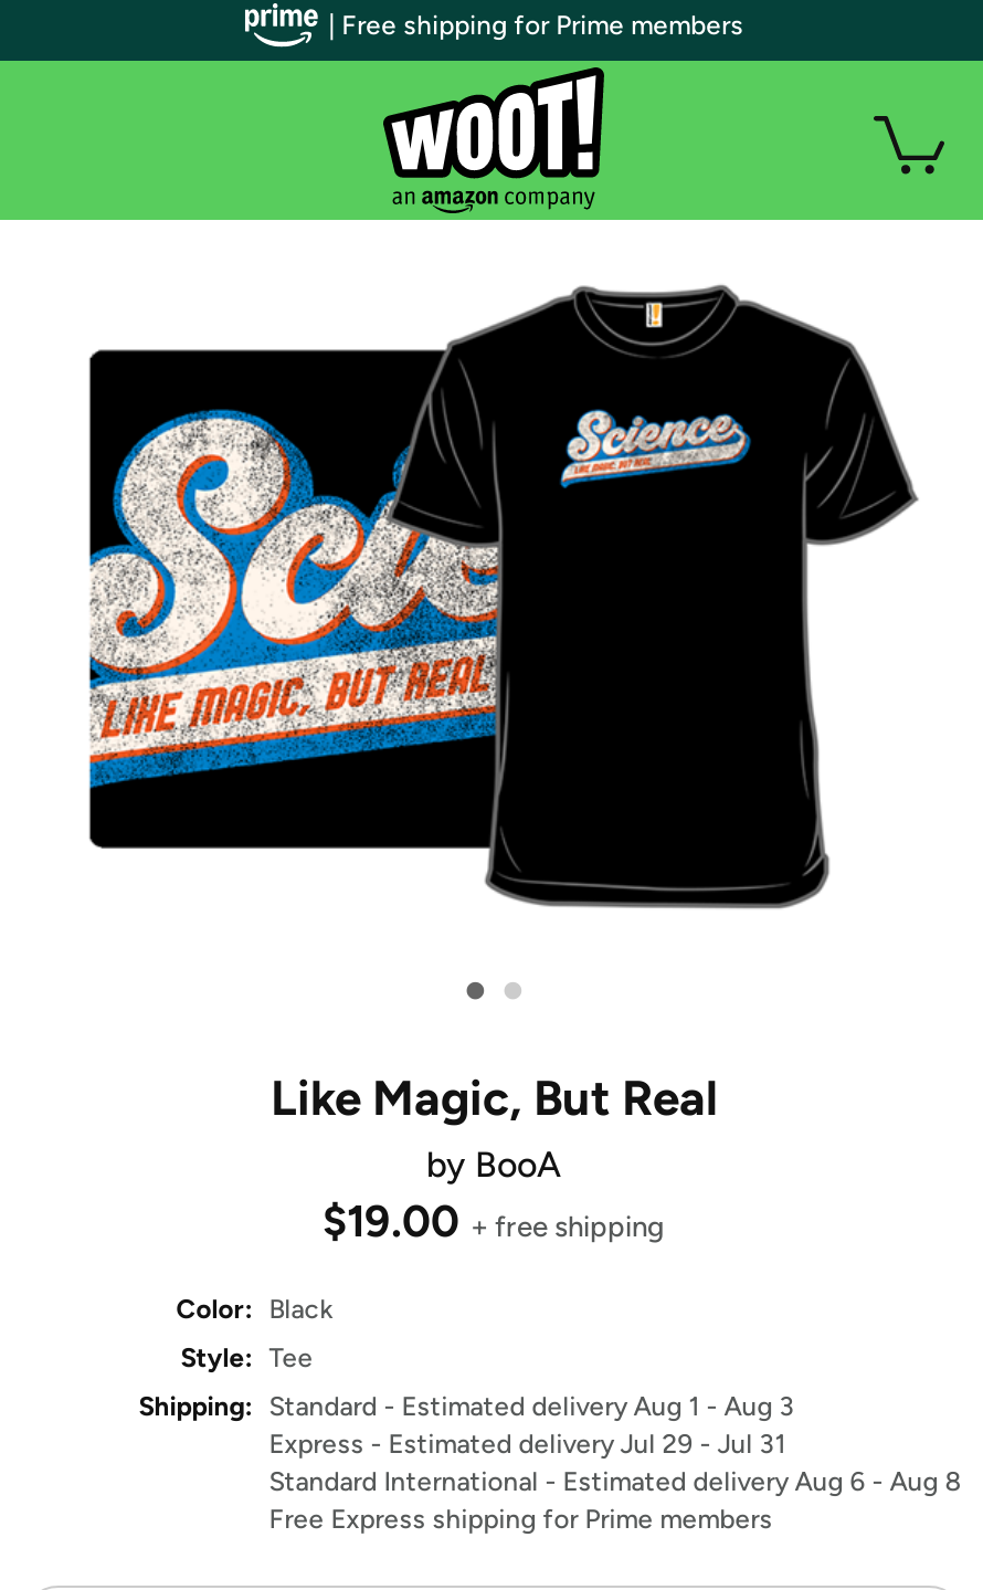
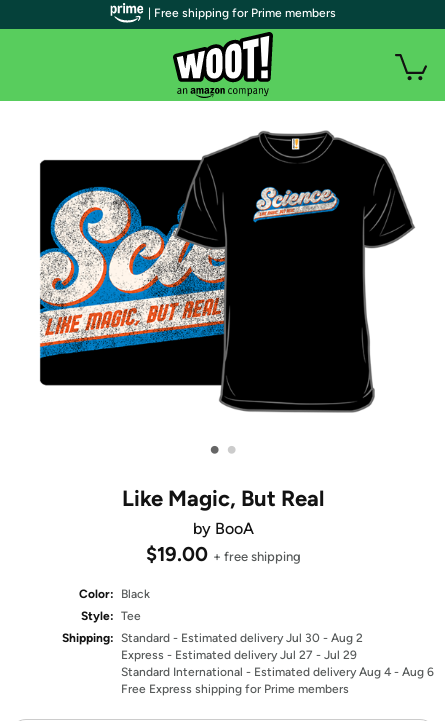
- Shipping: Standard - Estimated delivery Aug 1 - Aug 3
+ Shipping: Standard - Estimated delivery Jul 30 - Aug 2

- Express - Estimated delivery Jul 29 - Jul 31
+ Express - Estimated delivery Jul 27 - Jul 29

- Standard International - Estimated delivery Aug 6 - Aug 8
+ Standard International - Estimated delivery Aug 4 - Aug 6
